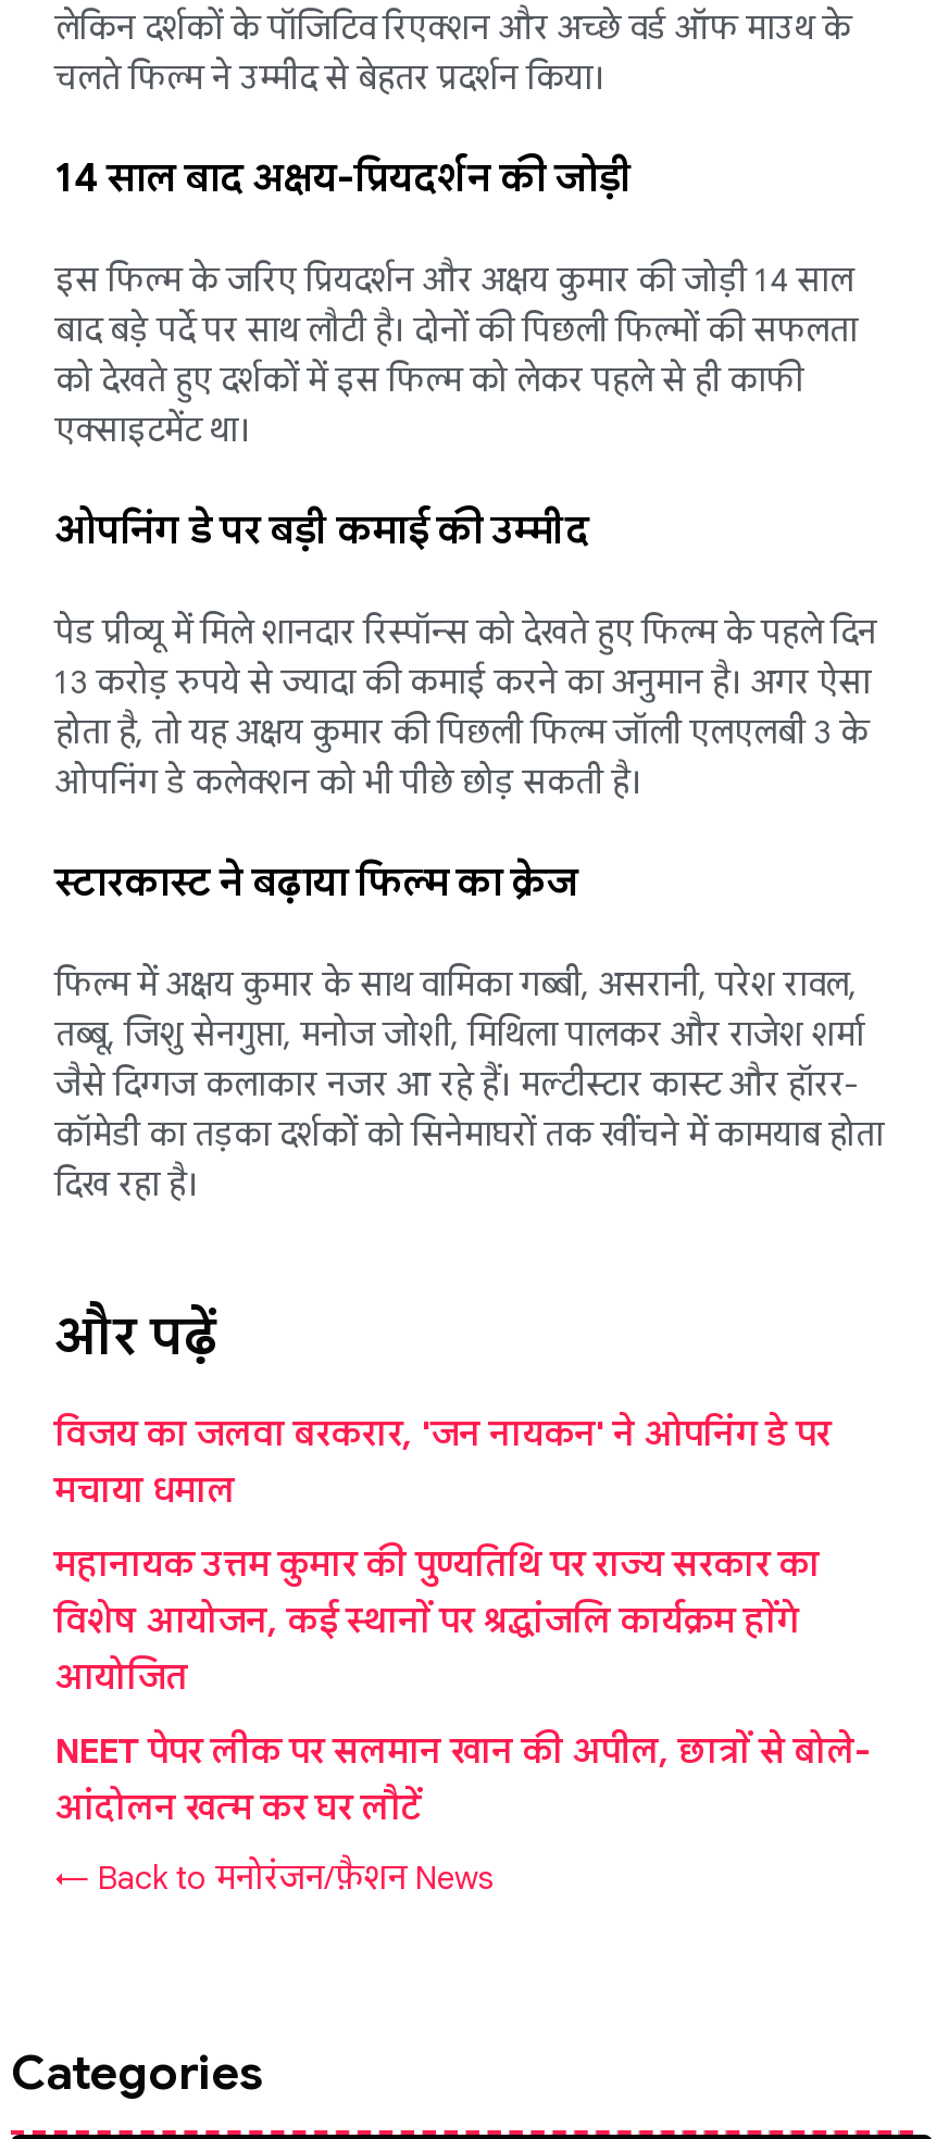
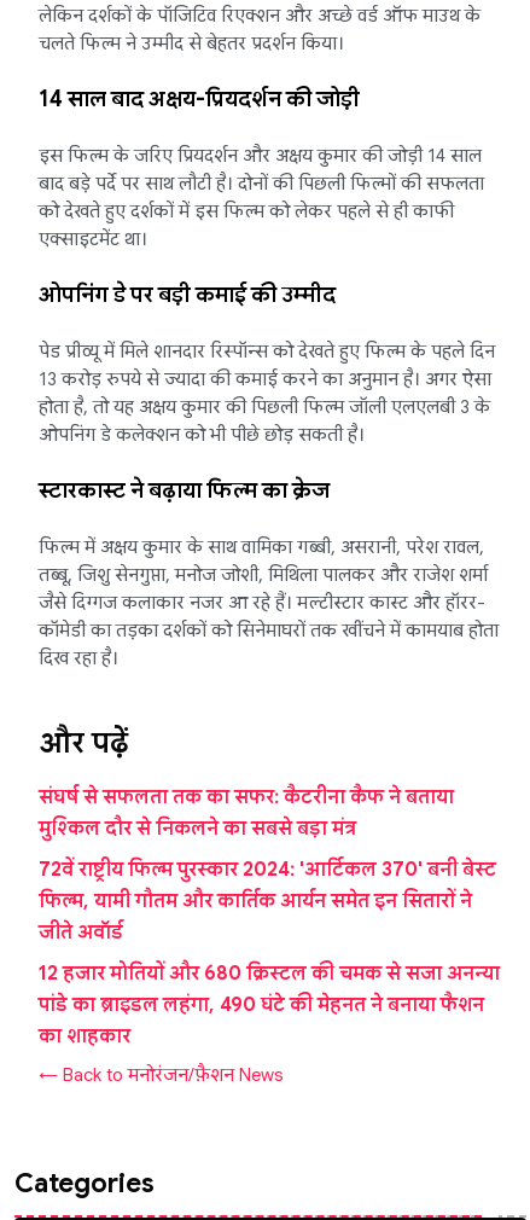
- विजय का जलवा बरकरार, 'जन नायकन' ने ओपनिंग डे पर
- मचाया धमाल
+ संघर्ष से सफलता तक का सफर: कैटरीना कैफ ने बताया
+ मुश्किल दौर से निकलने का सबसे बड़ा मंत्र

- महानायक उत्तम कुमार की पुण्यतिथि पर राज्य सरकार का
- विशेष आयोजन, कई स्थानों पर श्रद्धांजलि कार्यक्रम होंगे
- आयोजित
+ 72वें राष्ट्रीय फिल्म पुरस्कार 2024: 'आर्टिकल 370' बनी बेस्ट
+ फिल्म, यामी गौतम और कार्तिक आर्यन समेत इन सितारों ने
+ जीते अवॉर्ड

- NEET पेपर लीक पर सलमान खान की अपील, छात्रों से बोले-
- आंदोलन खत्म कर घर लौटें
+ 12 हजार मोतियों और 680 क्रिस्टल की चमक से सजा अनन्या
+ पांडे का ब्राइडल लहंगा, 490 घंटे की मेहनत ने बनाया फैशन
+ का शाहकार
